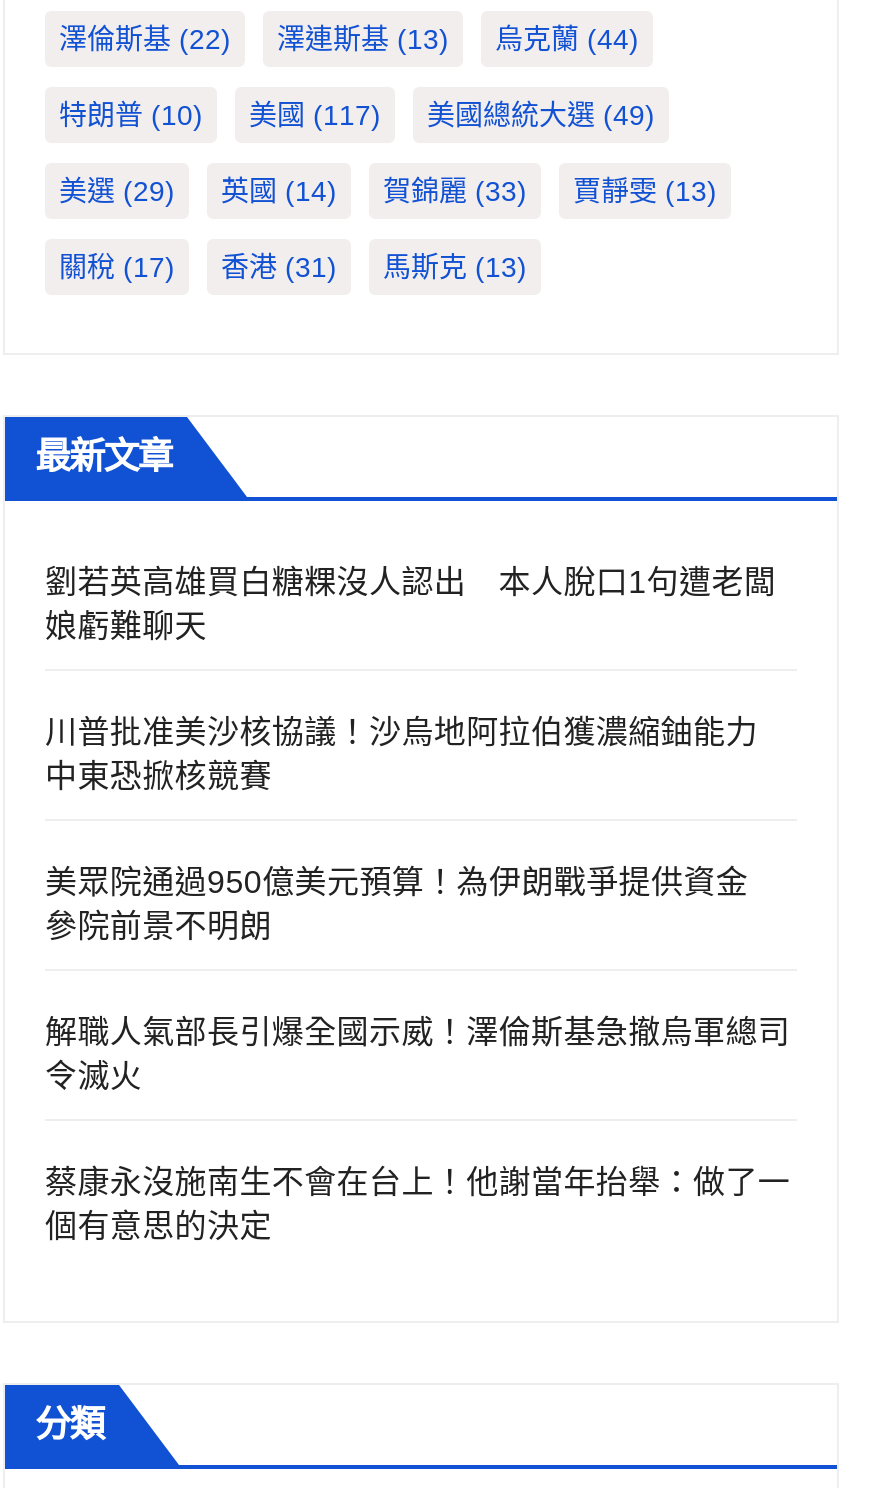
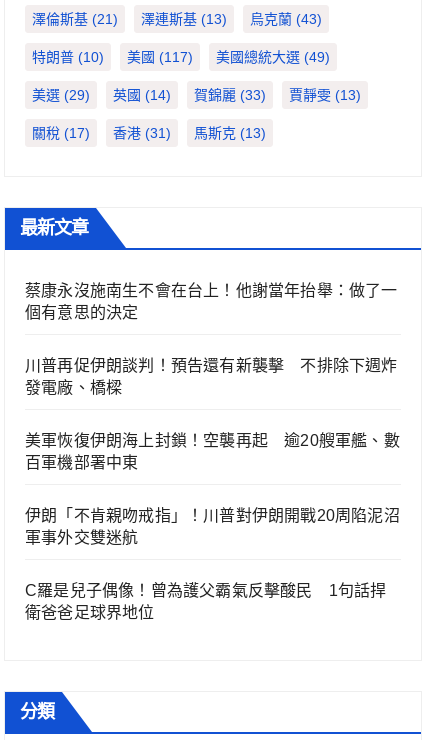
- 澤倫斯基(22)
+ 澤倫斯基(21)

- 烏克蘭(44)
+ 烏克蘭(43)

- 劉若英高雄買白糖粿沒人認出 本人脫口1句遭老闆
- 娘虧難聊天
- 川普批准美沙核協議！沙烏地阿拉伯獲濃縮鈾能力
- 中東恐掀核競賽
- 美眾院通過950億美元預算！為伊朗戰爭提供資金
- 參院前景不明朗
- 解職人氣部長引爆全國示威！澤倫斯基急撤烏軍總司
- 令滅火

moved up: 蔡康永沒施南生不會在台上！他謝當年抬舉：做了一 | 個有意思的決定

+ 川普再促伊朗談判！預告還有新襲擊 不排除下週炸
+ 發電廠、橋樑
+ 美軍恢復伊朗海上封鎖！空襲再起 逾20艘軍艦、數
+ 百軍機部署中東
+ 伊朗「不肯親吻戒指」！川普對伊朗開戰20周陷泥沼
+ 軍事外交雙迷航
+ C羅是兒子偶像！曾為護父霸氣反擊酸民 1句話捍
+ 衛爸爸足球界地位
